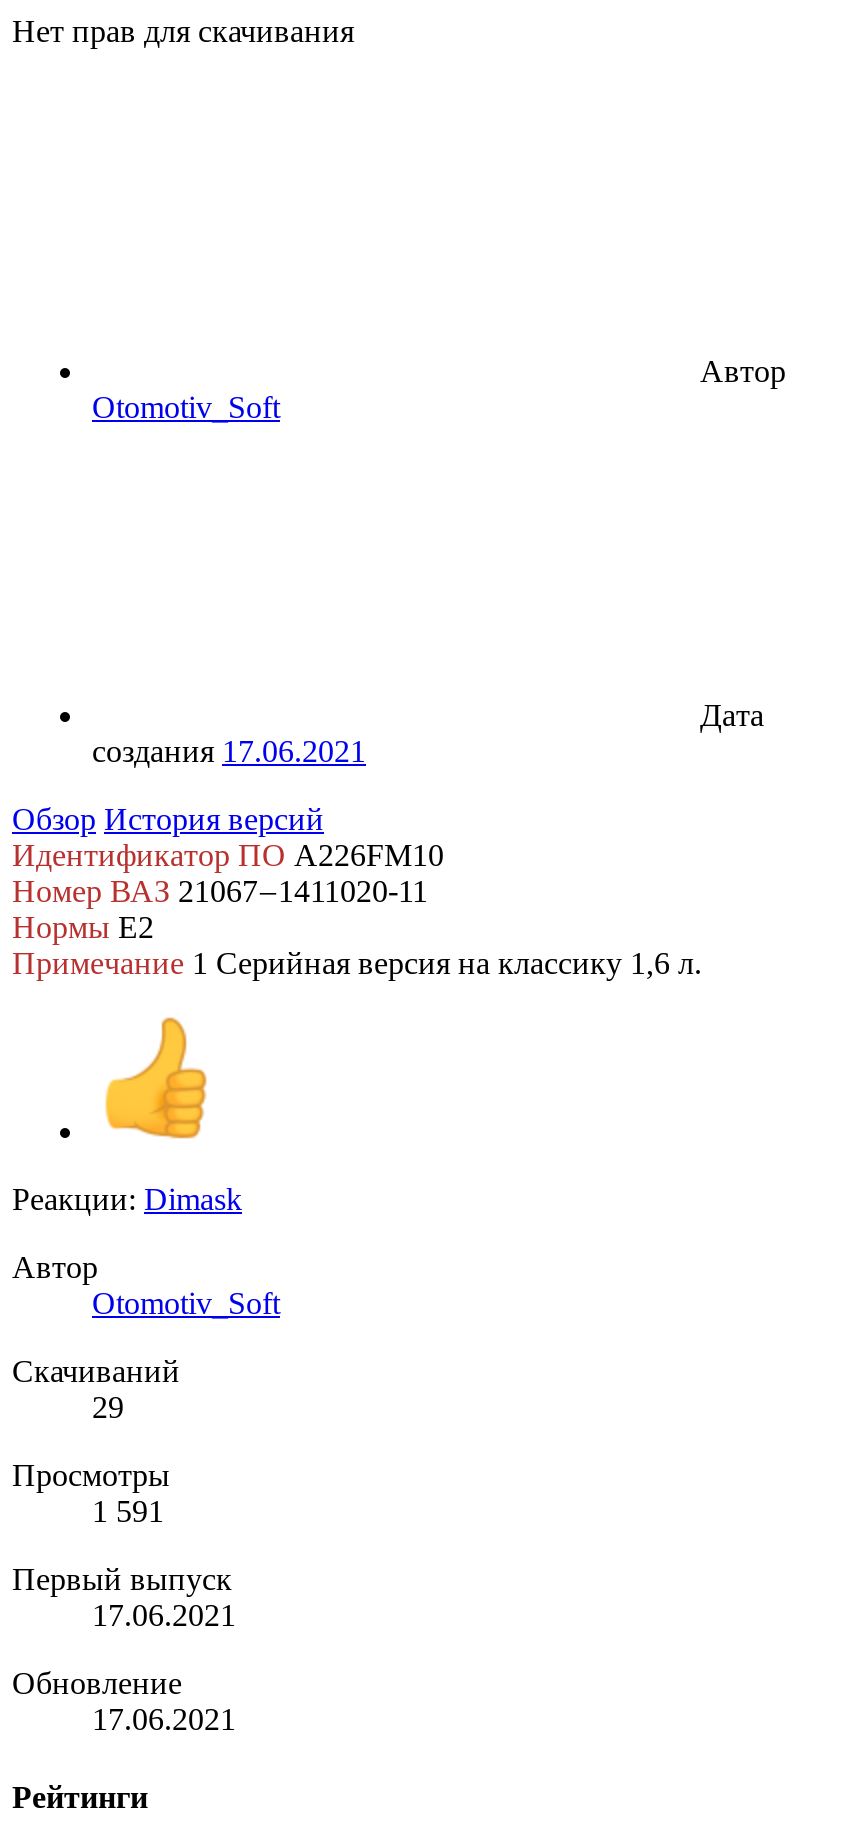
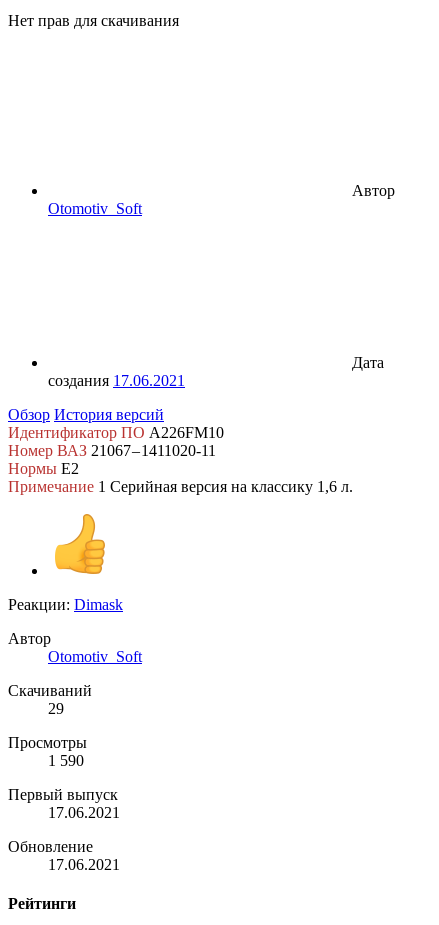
- 1 591
+ 1 590
